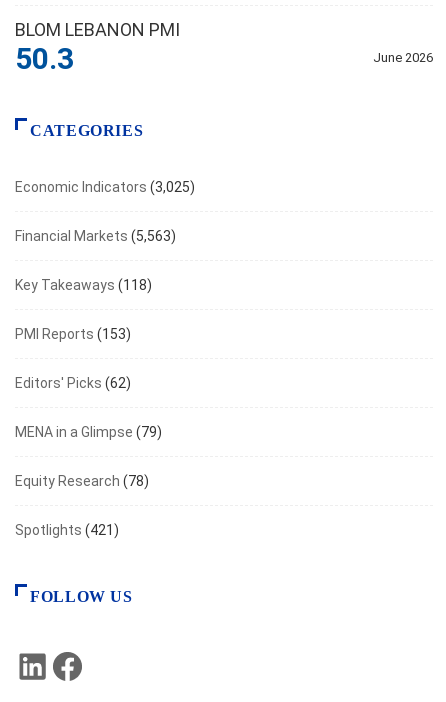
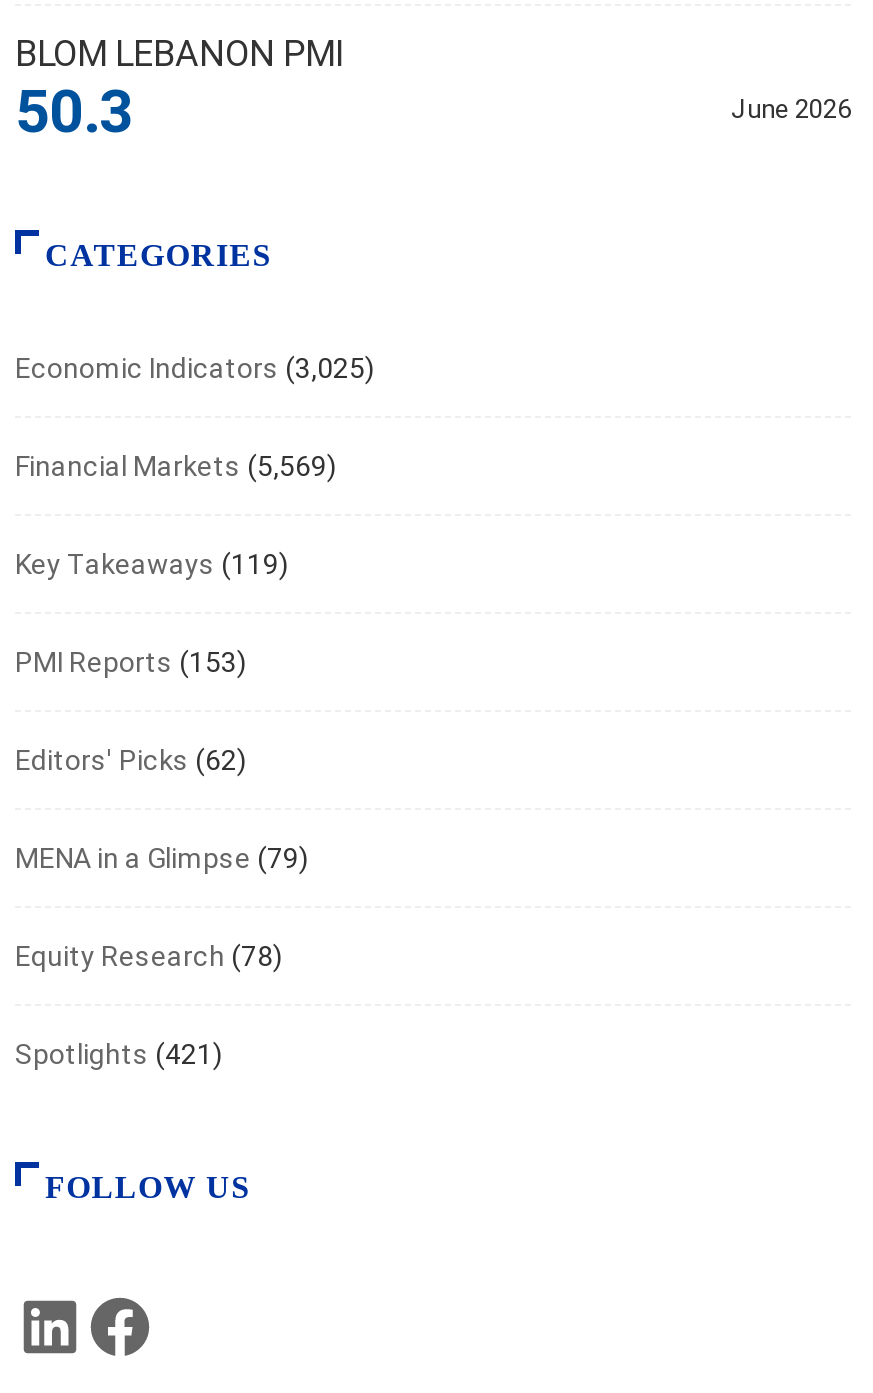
- Financial Markets (5,563)
+ Financial Markets (5,569)

- Key Takeaways (118)
+ Key Takeaways (119)
